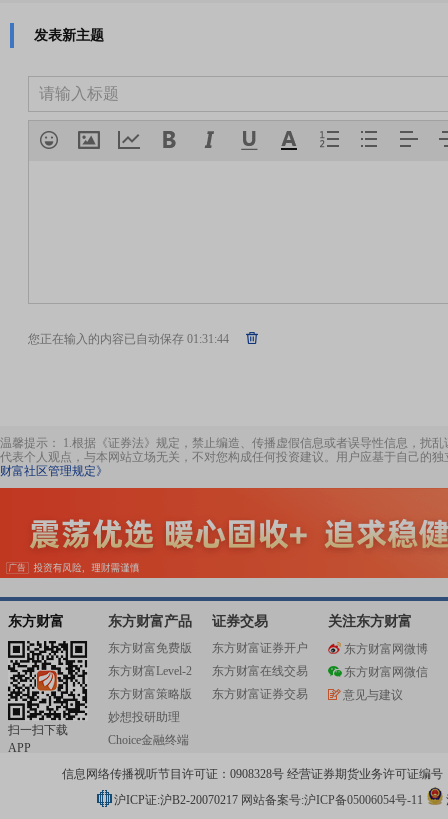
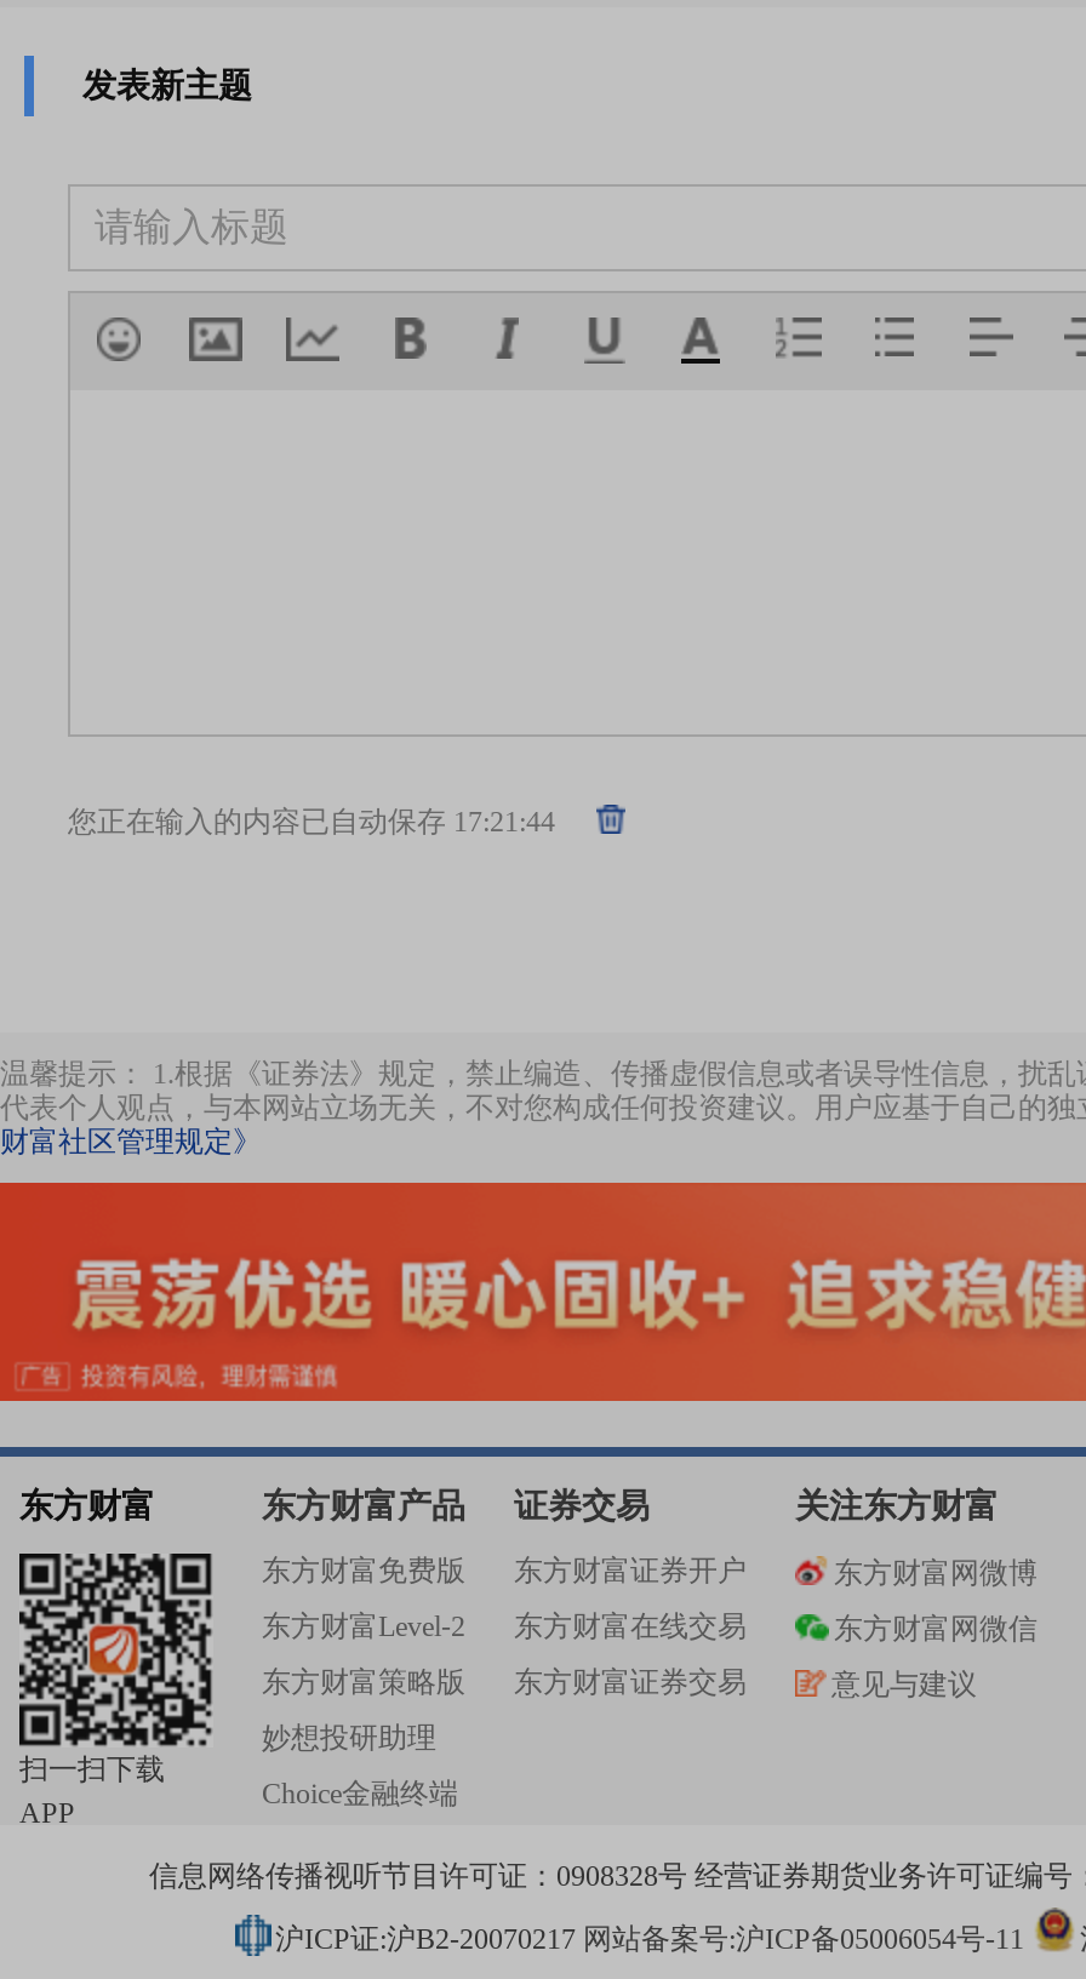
- 您正在输入的内容已自动保存01:31:44
+ 您正在输入的内容已自动保存17:21:44
